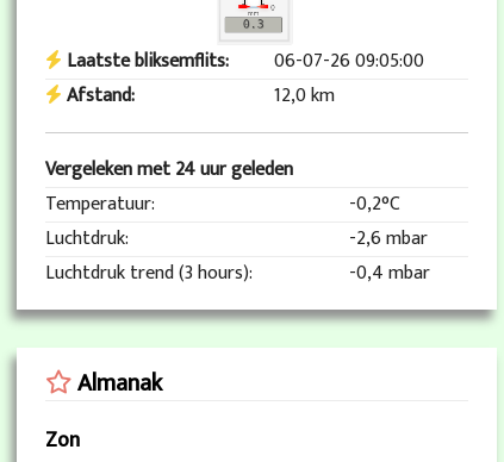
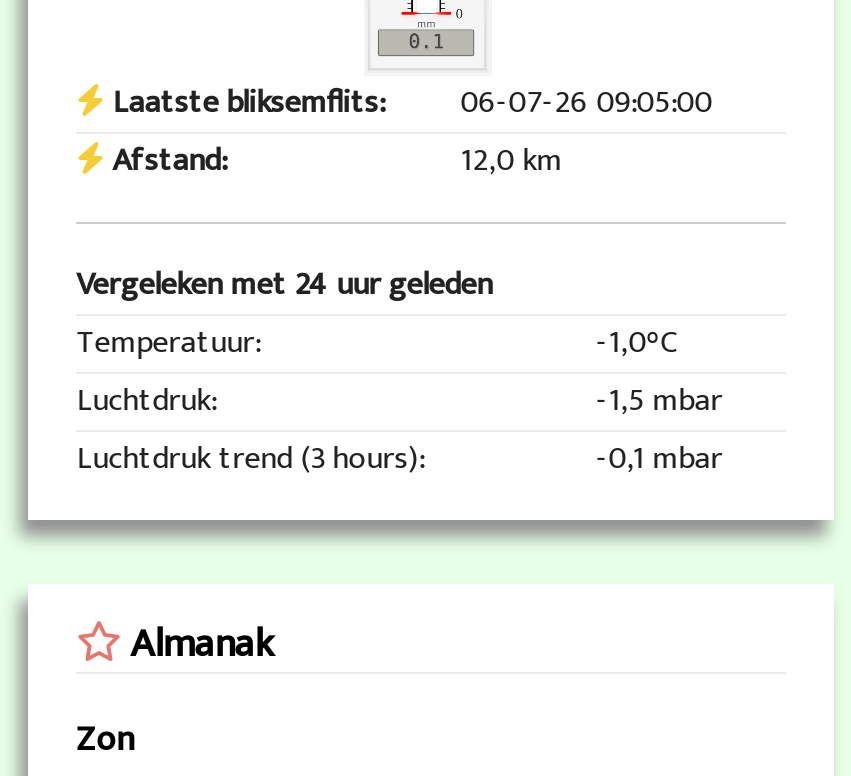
- -0,2°C
+ -1,0°C

- -2,6 mbar
+ -1,5 mbar

- -0,4 mbar
+ -0,1 mbar
